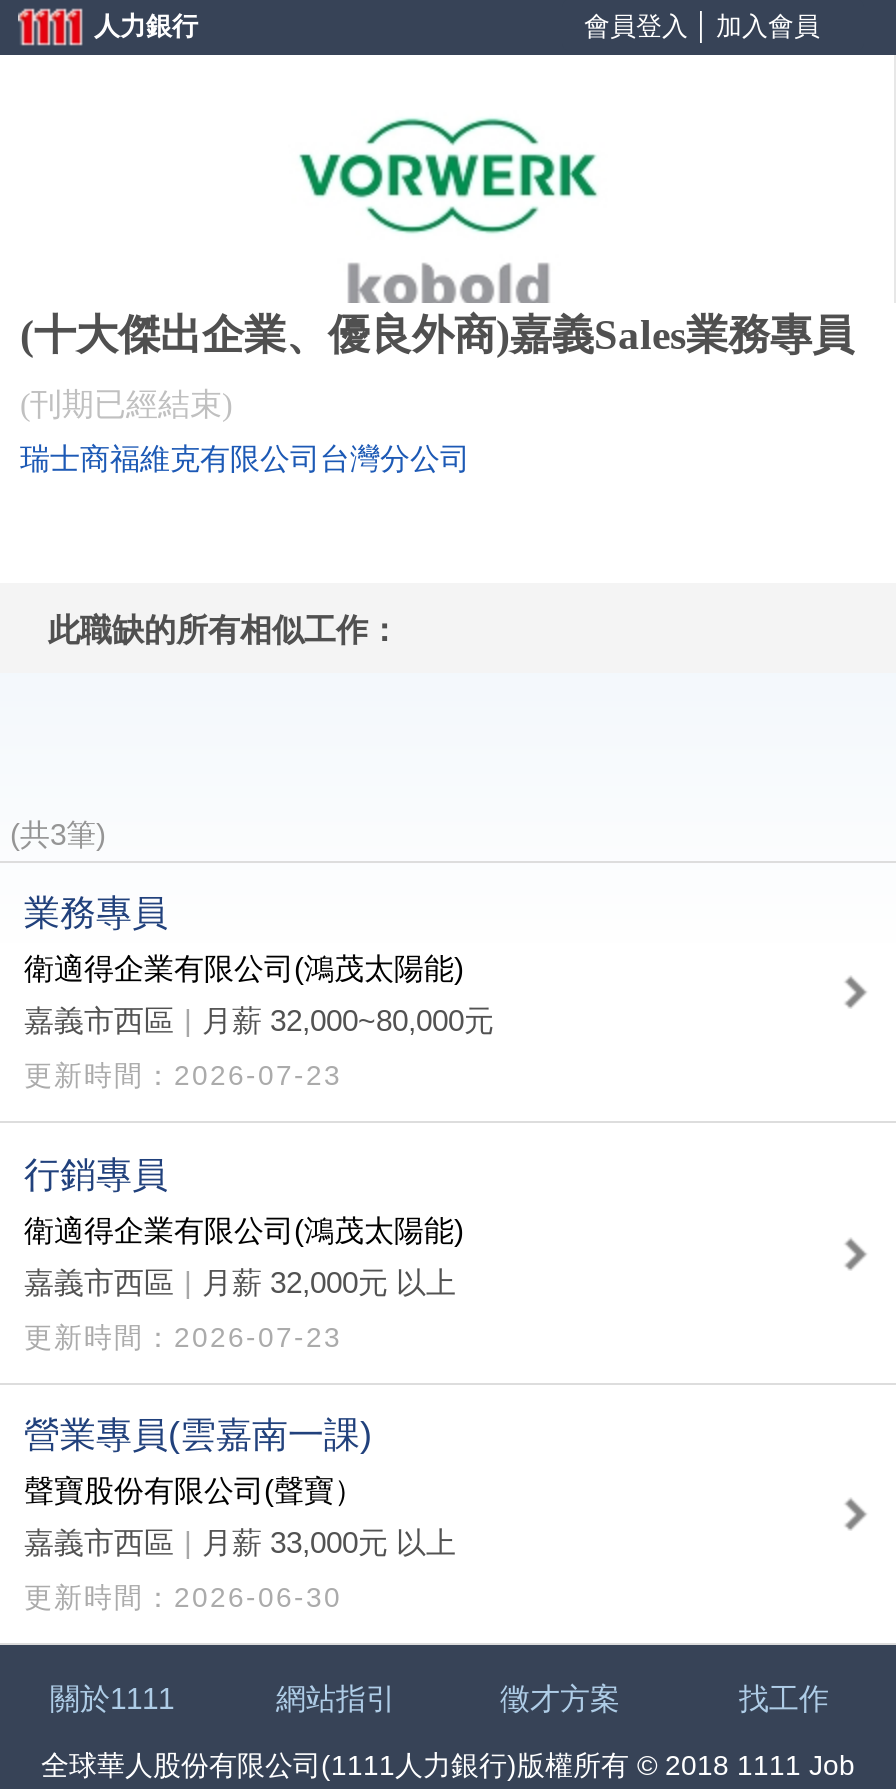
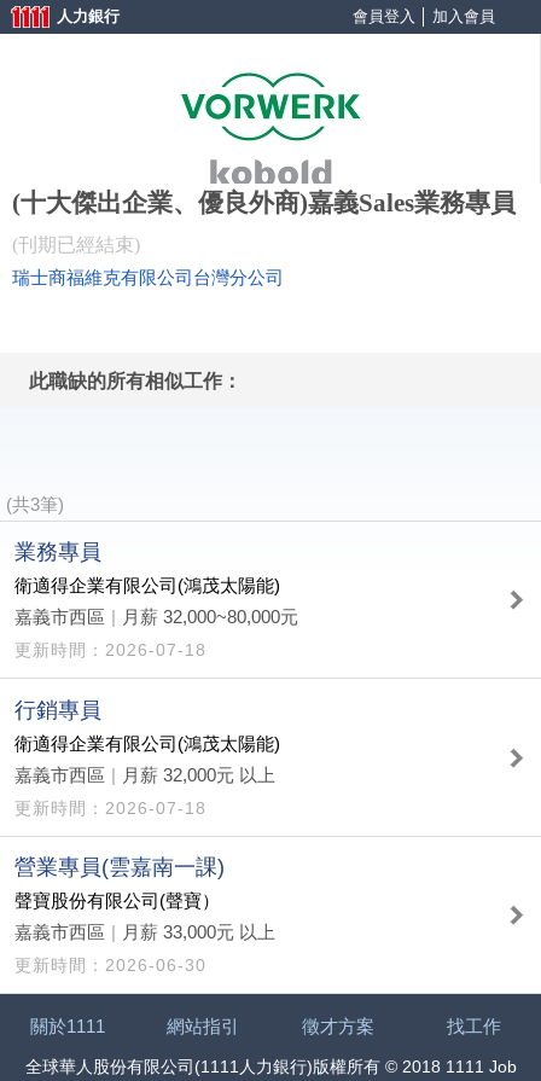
- 2026-07-23
+ 2026-07-18

- 2026-07-23
+ 2026-07-18
